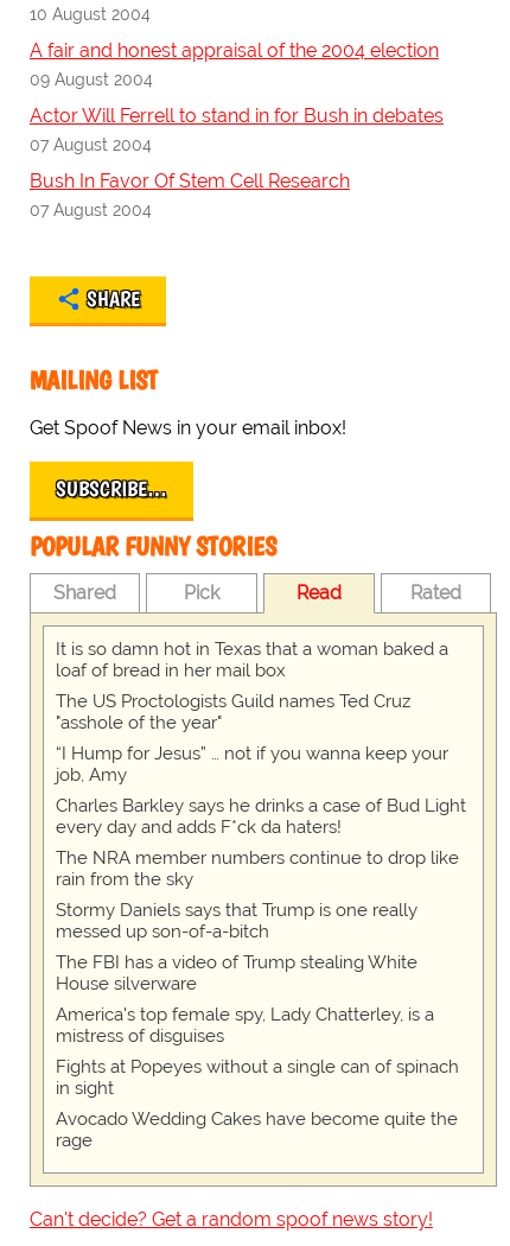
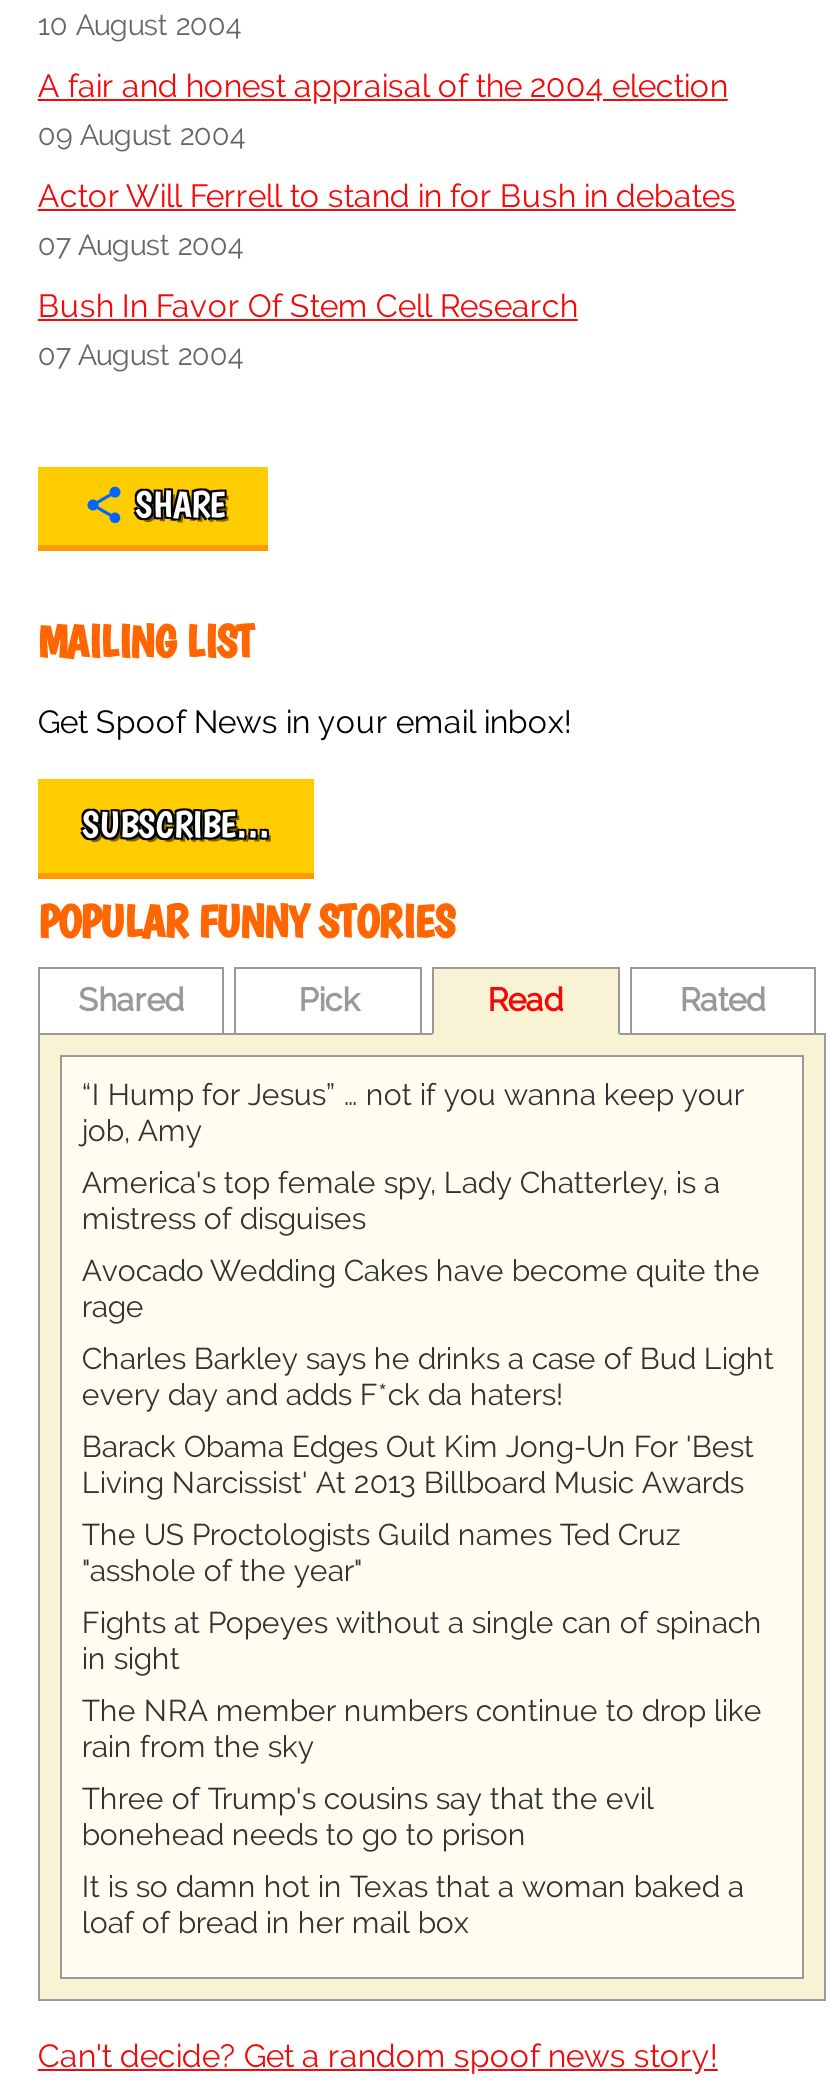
+ Barack Obama Edges Out Kim Jong-Un For 'Best
+ Living Narcissist' At 2013 Billboard Music Awards
+ Three of Trump's cousins say that the evil
+ bonehead needs to go to prison

moved down: It is so damn hot in Texas that a woman baked a | loaf of bread in her mail box

moved up: The US Proctologists Guild names Ted Cruz | "asshole of the year" | “I Hump for Jesus” … not if you wanna keep your | job, Amy | Charles Barkley says he drinks a case of Bud Light | every day and adds F*ck da haters! | The NRA member numbers continue to drop like | rain from the sky

- Stormy Daniels says that Trump is one really
- messed up son-of-a-bitch
- The FBI has a video of Trump stealing White
- House silverware

moved up: America's top female spy, Lady Chatterley, is a | mistress of disguises | Fights at Popeyes without a single can of spinach | in sight | Avocado Wedding Cakes have become quite the | rage
